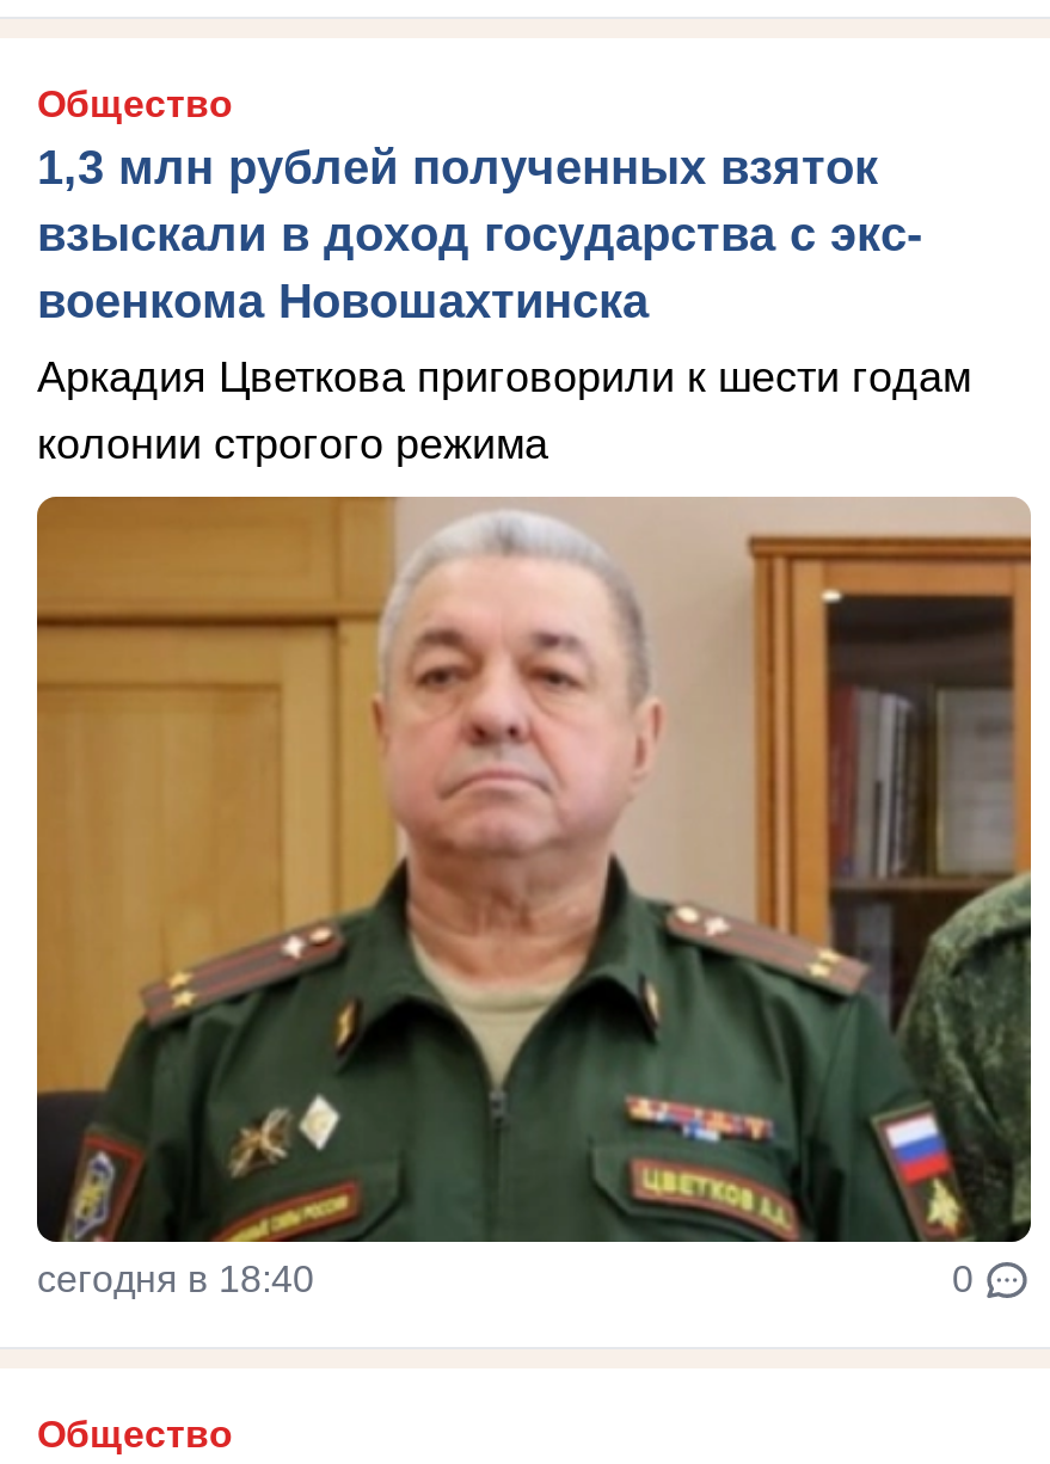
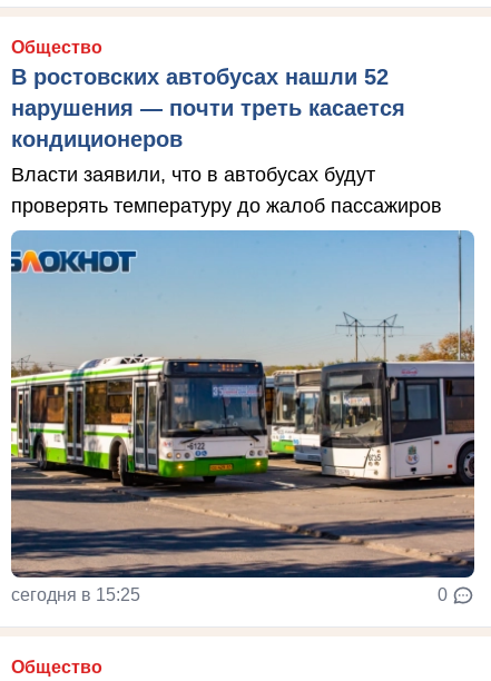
- 1,3 млн рублей полученных взяток
- взыскали в доход государства с экс-
- военкома Новошахтинска
+ В ростовских автобусах нашли 52
+ нарушения — почти треть касается
+ кондиционеров

- Аркадия Цветкова приговорили к шести годам
- колонии строгого режима
+ Власти заявили, что в автобусах будут
+ проверять температуру до жалоб пассажиров

- [image]
- сегодня в 18:40
+ [image]
+ сегодня в 15:25
